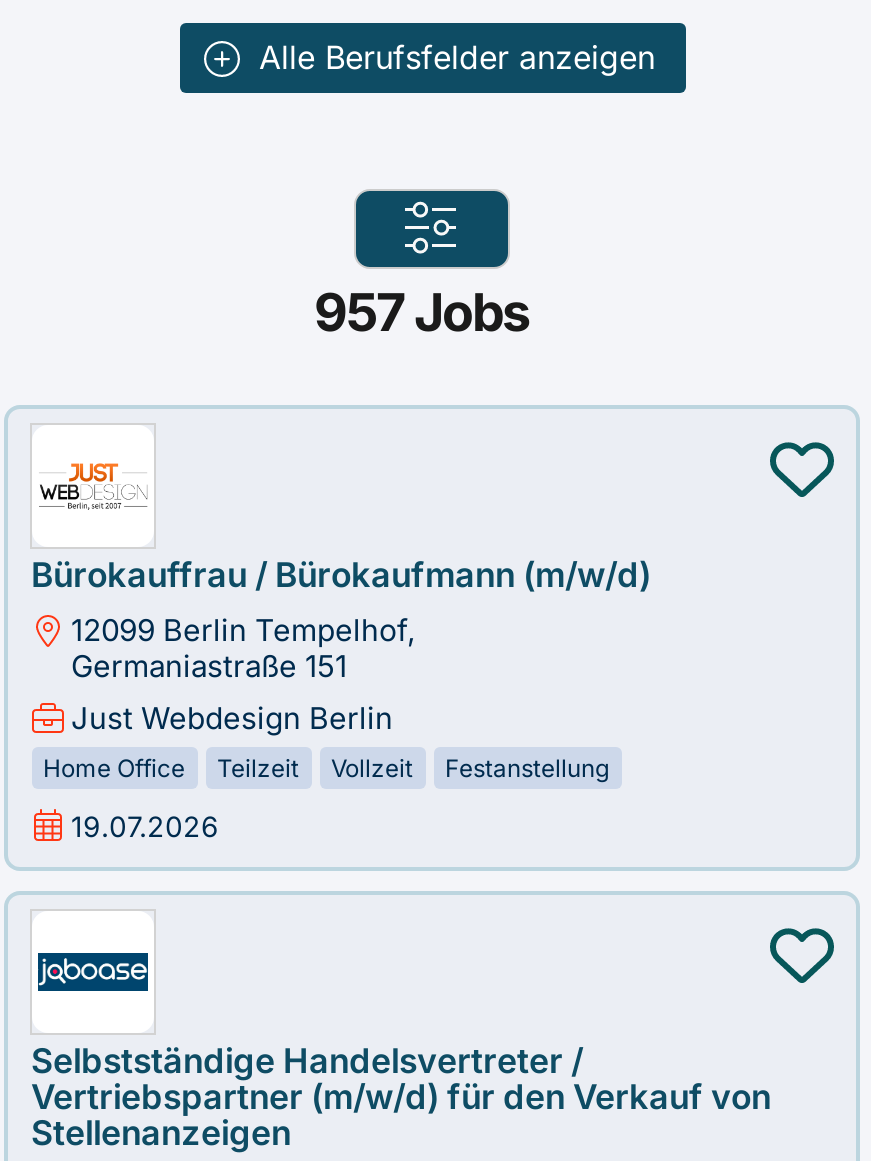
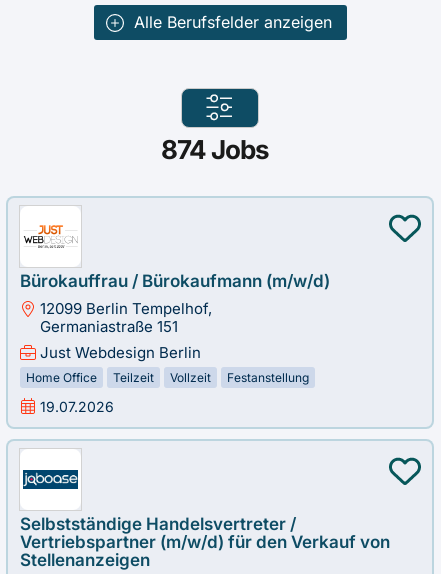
- 957 Jobs
+ 874 Jobs
